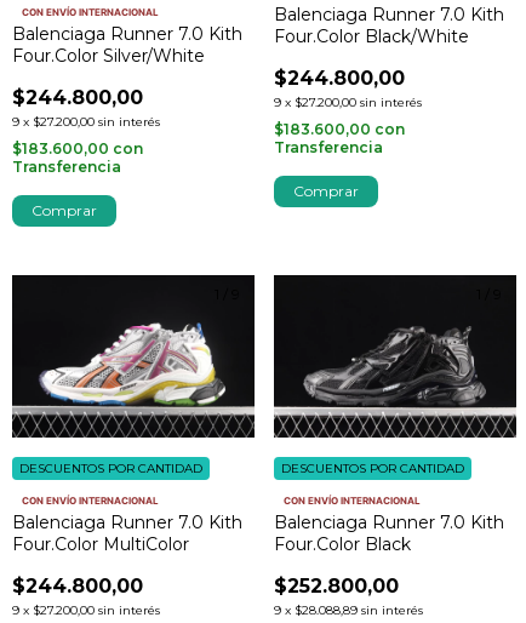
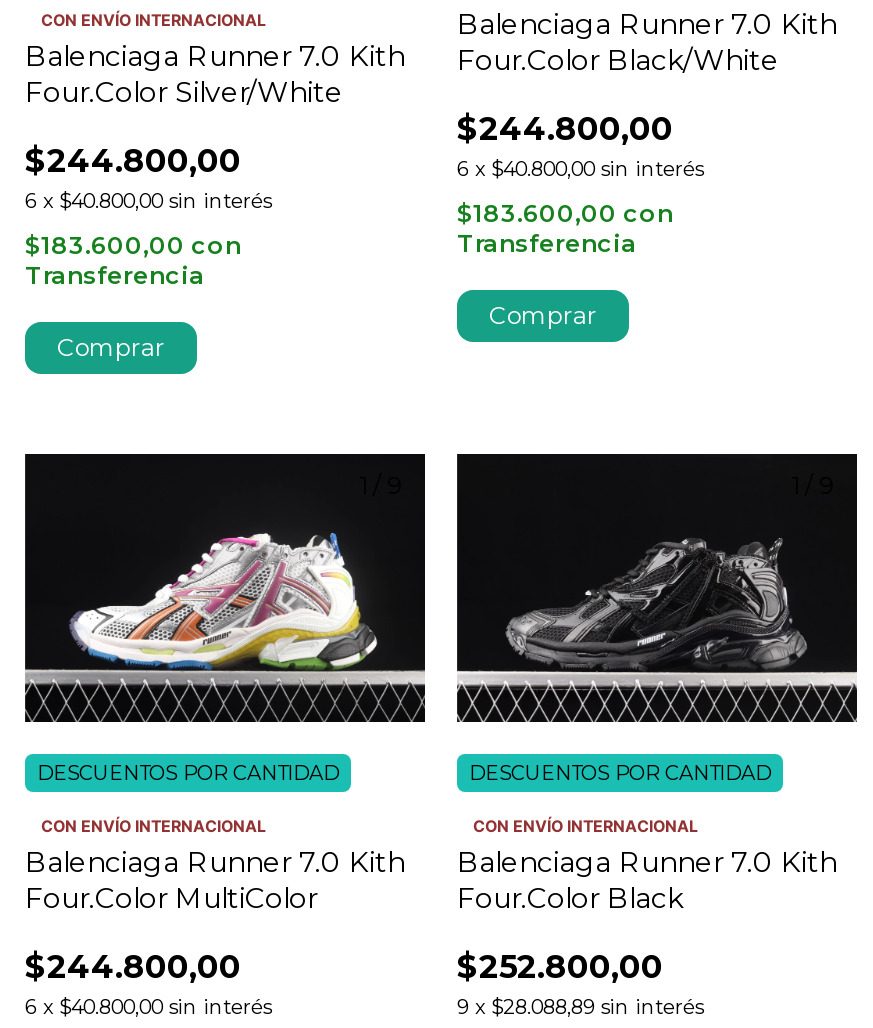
- 9 x $27.200,00 sin interés
+ 6 x $40.800,00 sin interés

- 9 x $27.200,00 sin interés
+ 6 x $40.800,00 sin interés

- 9 x $27.200,00 sin interés
+ 6 x $40.800,00 sin interés
